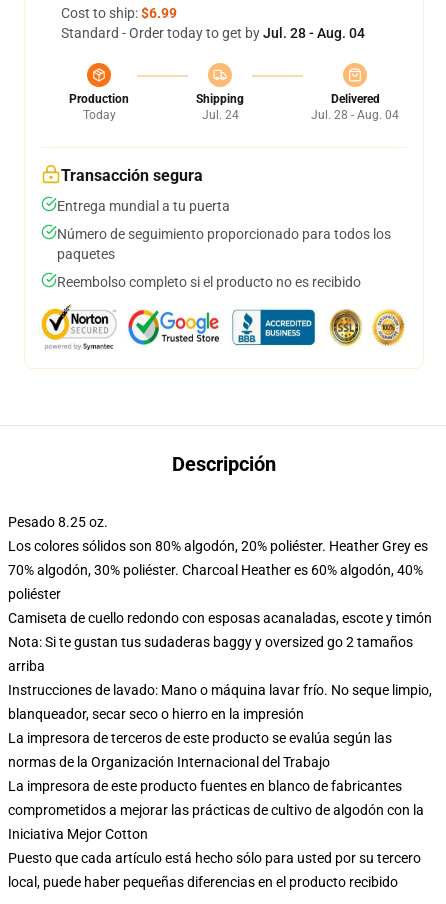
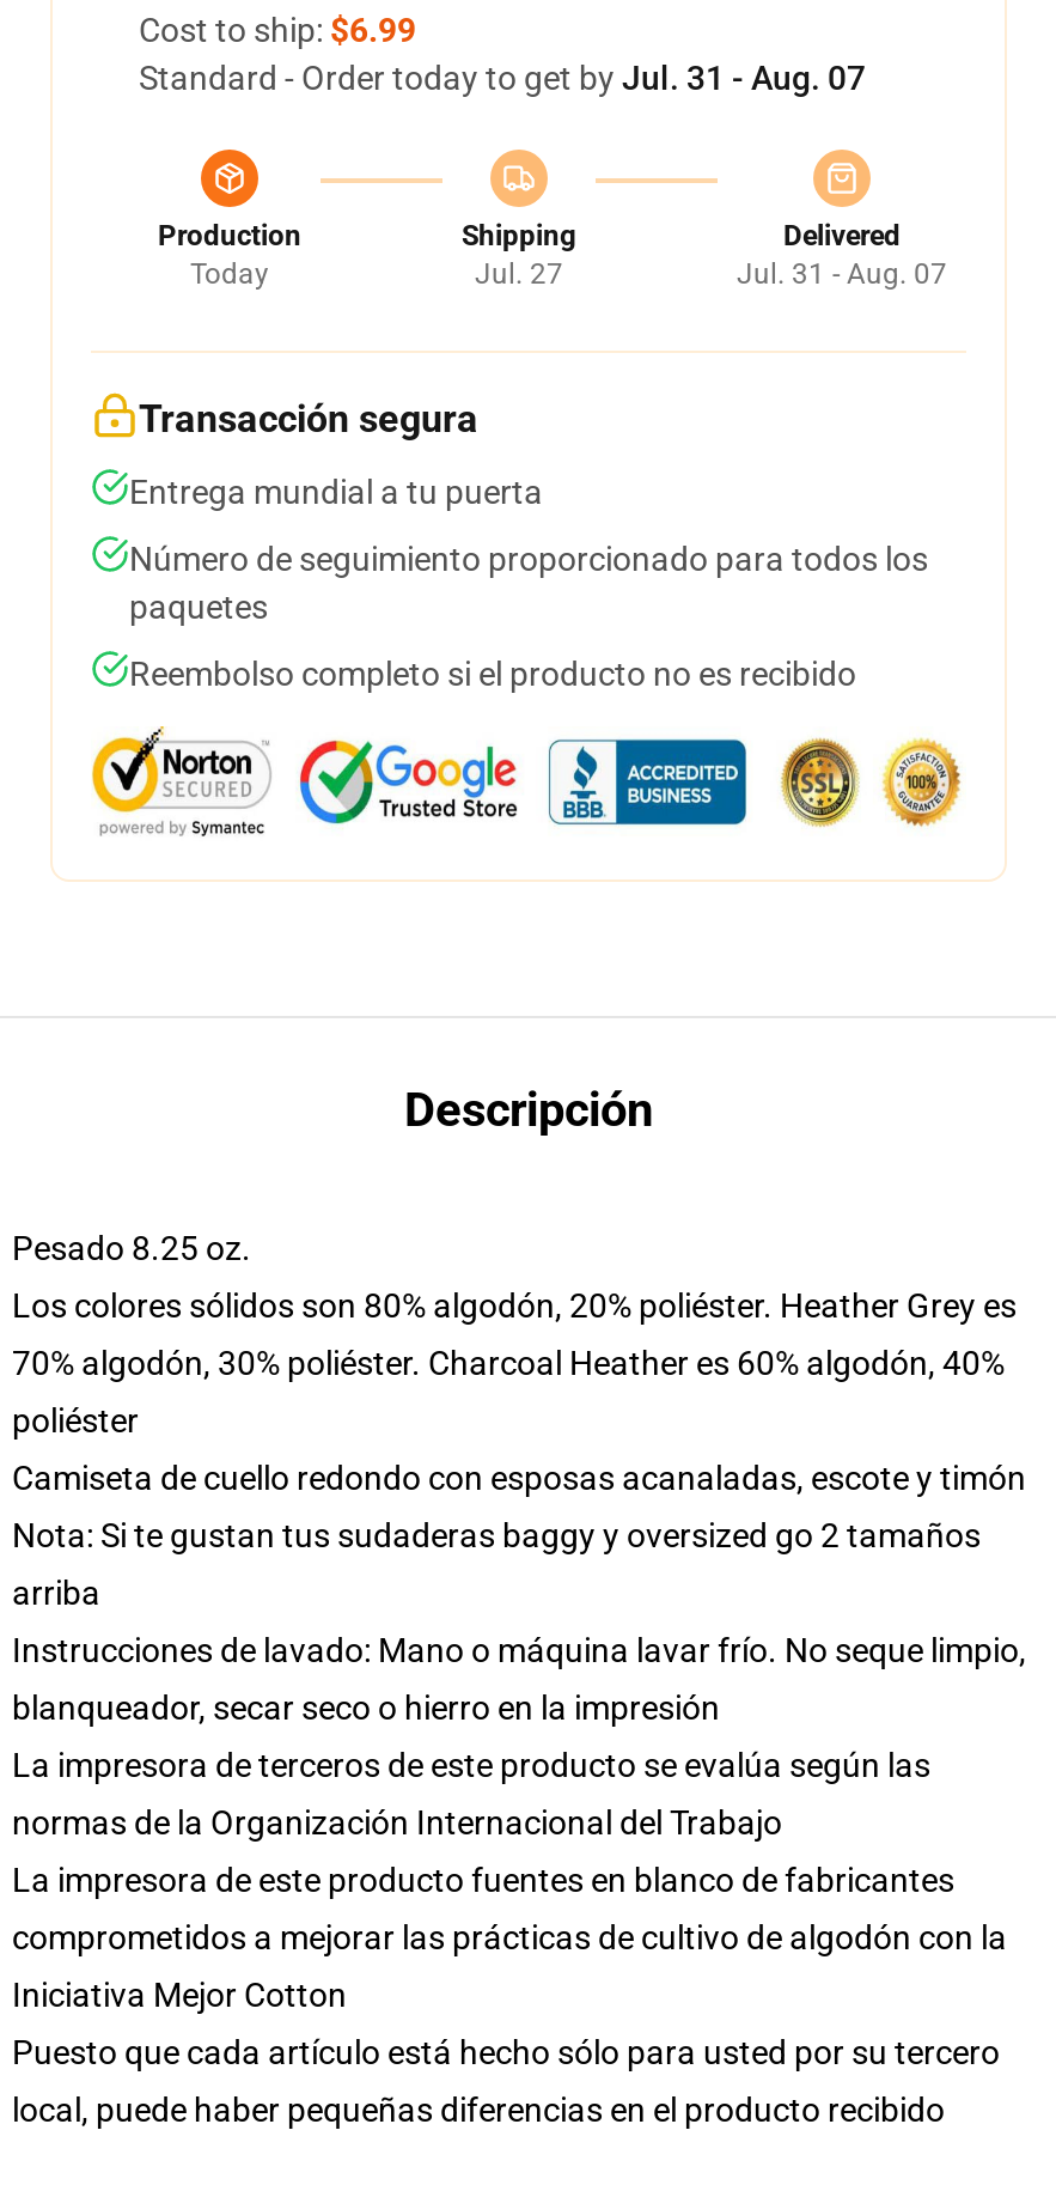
- Standard - Order today to get by Jul. 28 - Aug. 04
+ Standard - Order today to get by Jul. 31 - Aug. 07

- Jul. 24
+ Jul. 27

- Jul. 28 - Aug. 04
+ Jul. 31 - Aug. 07
